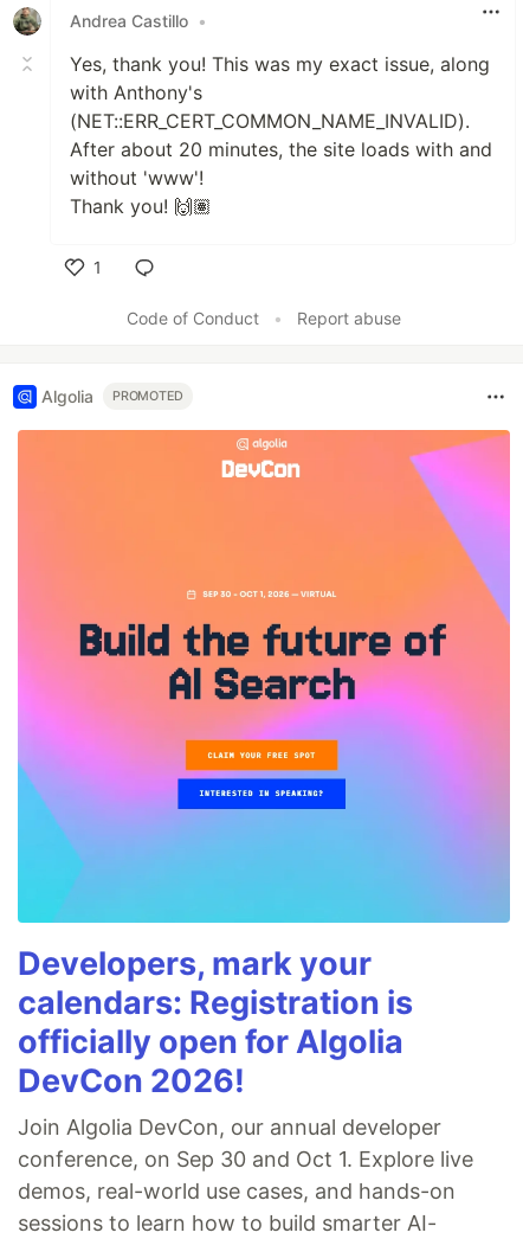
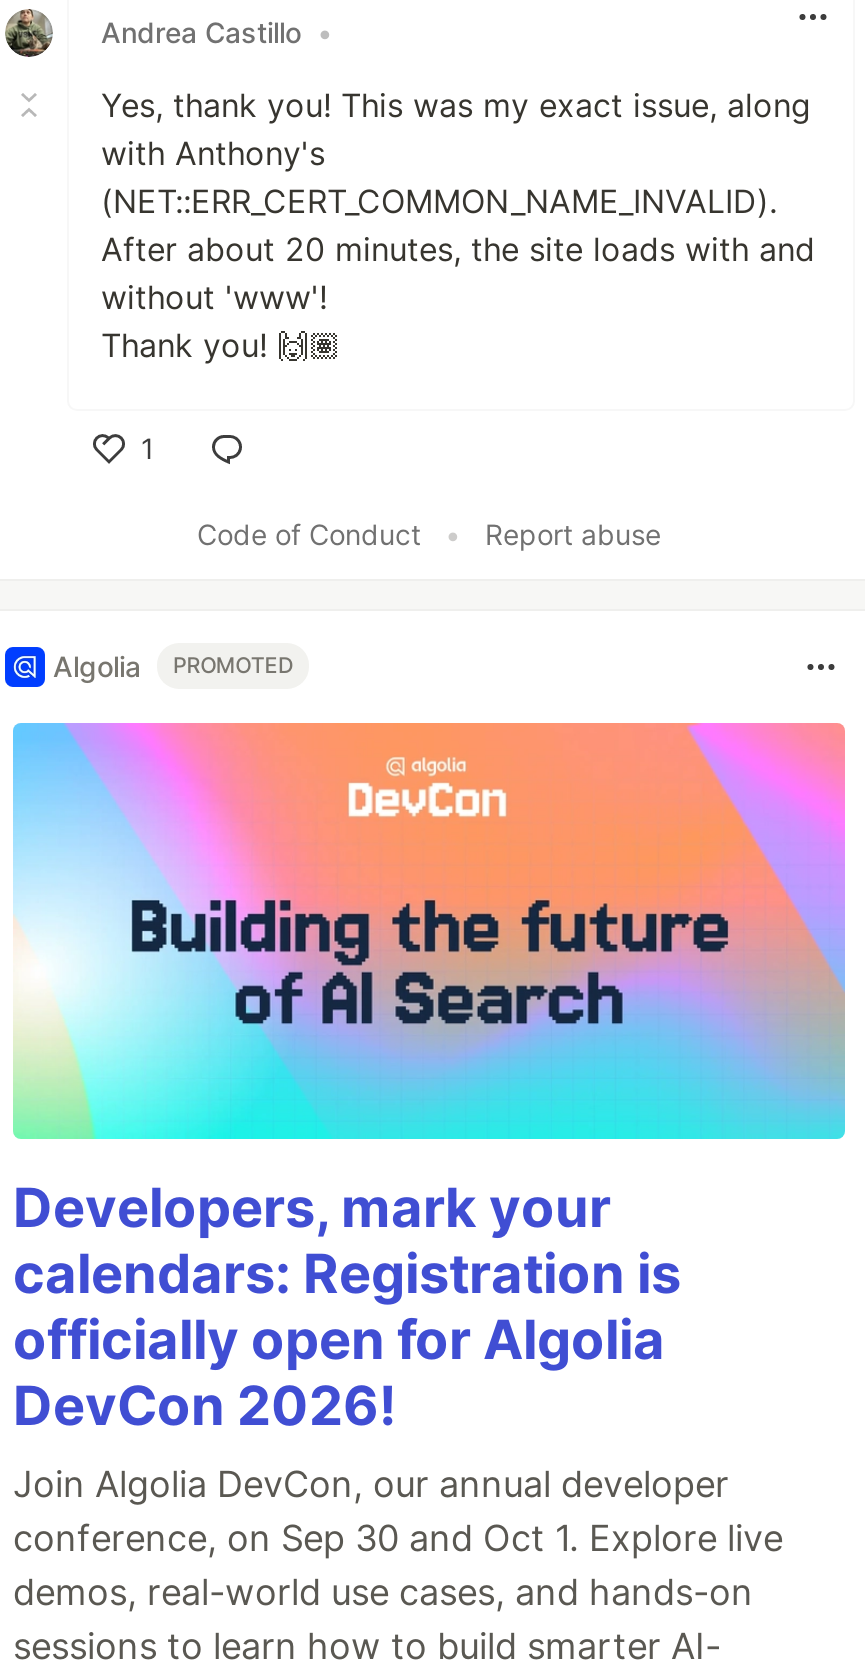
- [image]
+ [image]
